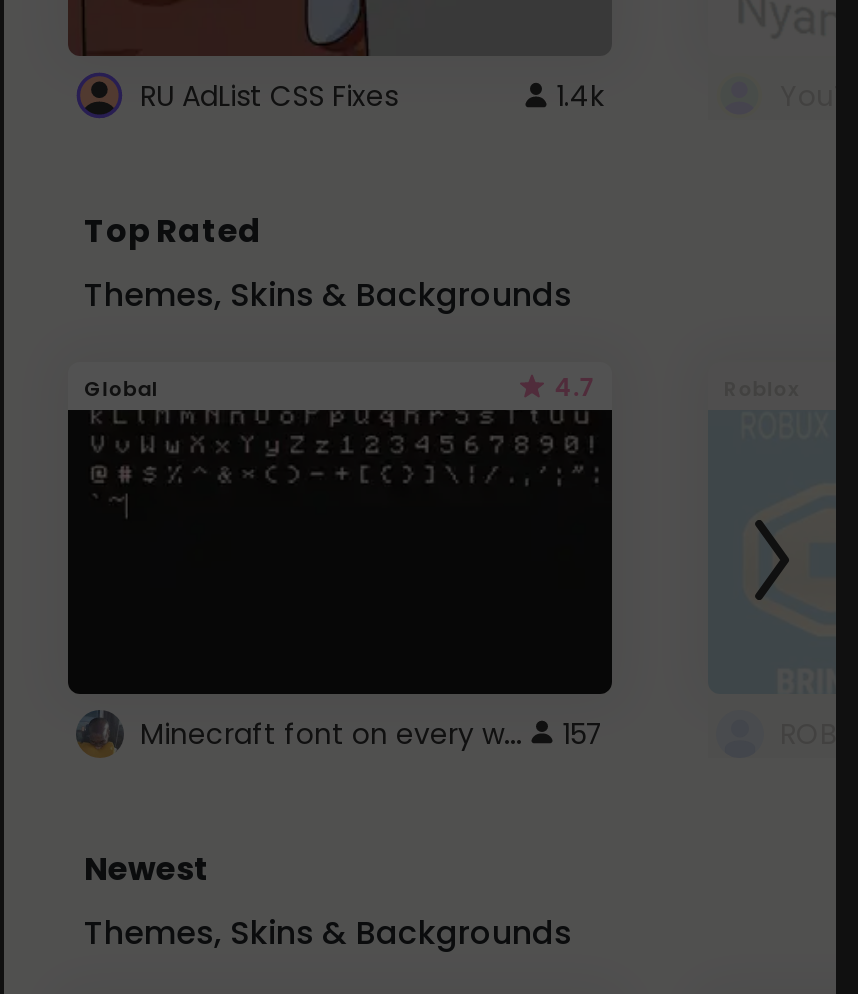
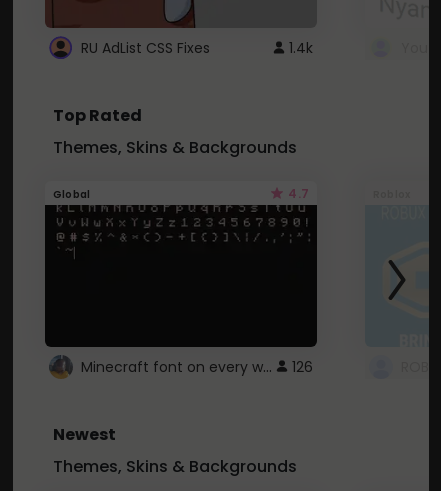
- 157
+ 126
